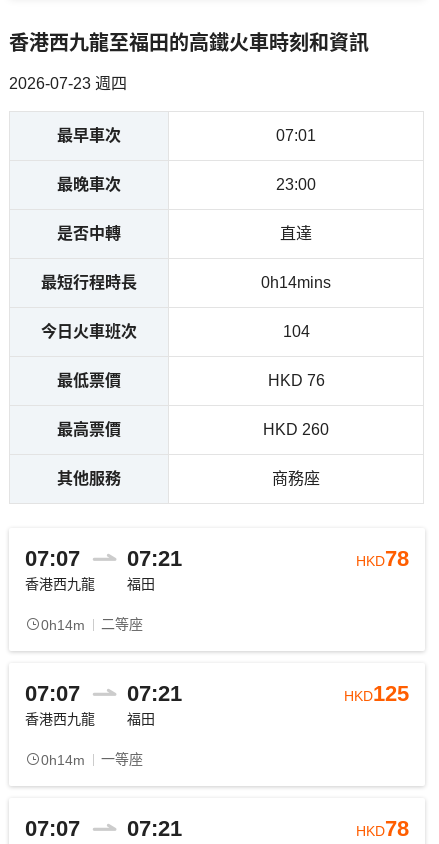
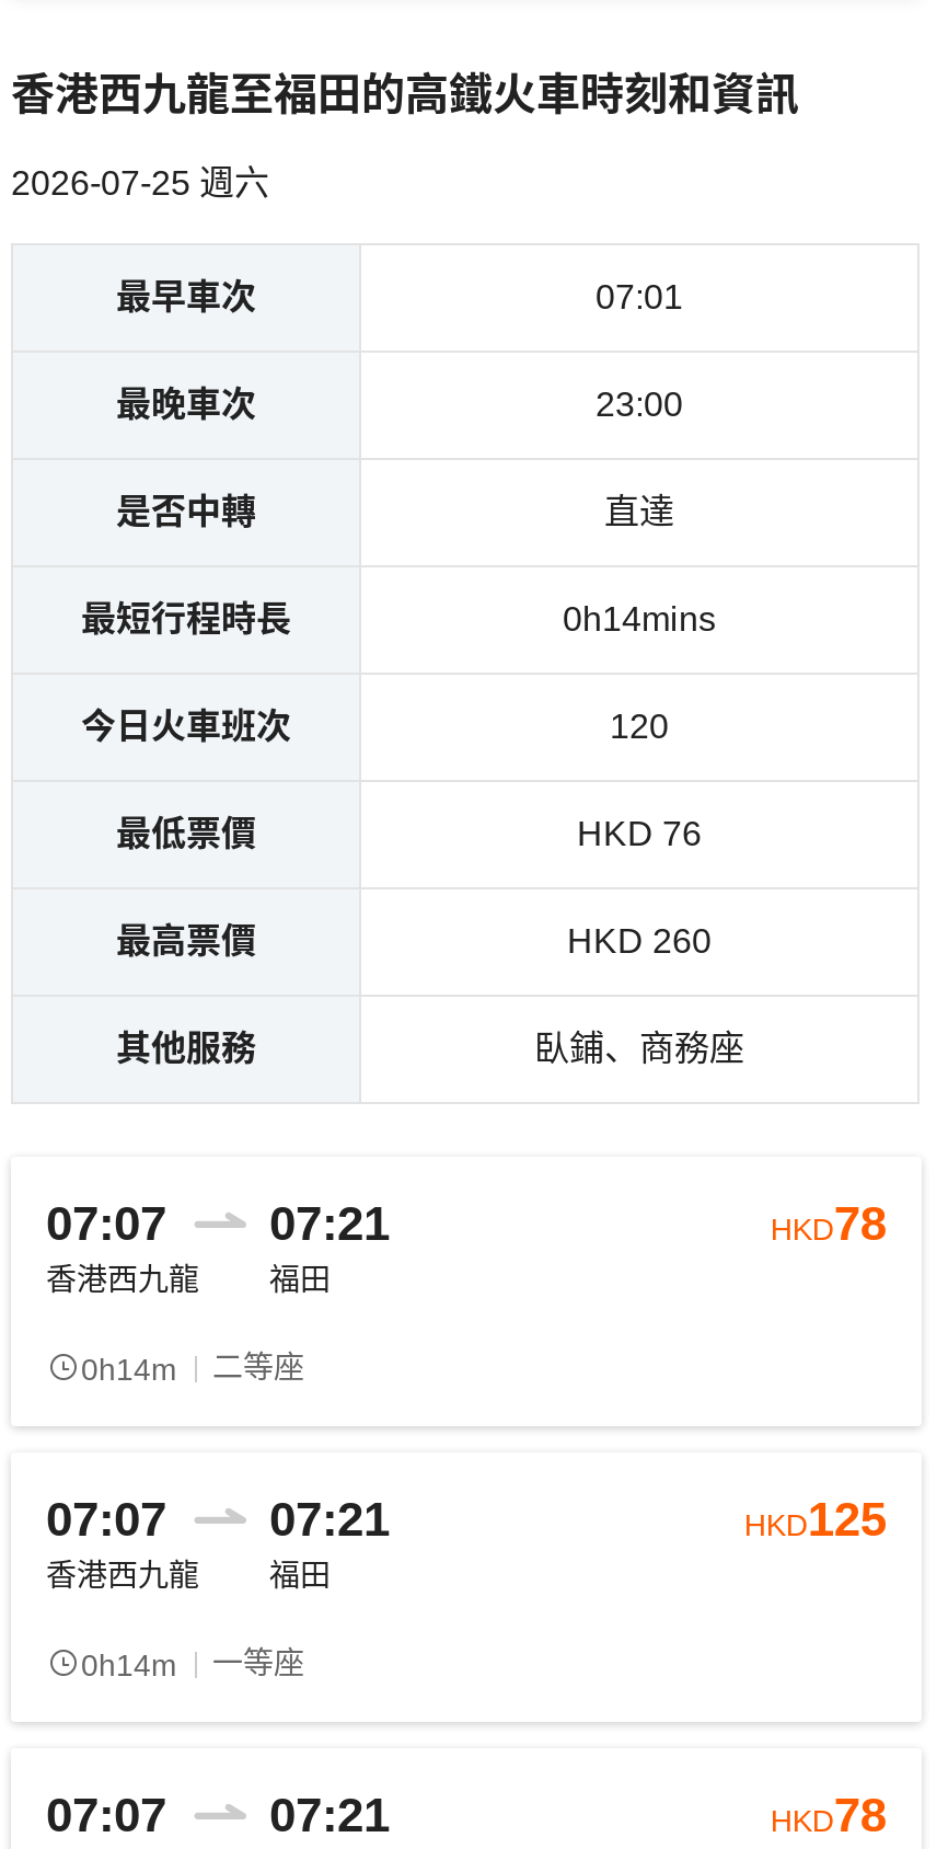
- 2026-07-23 週四
+ 2026-07-25 週六

- 104
+ 120

- 商務座
+ 臥鋪、商務座
